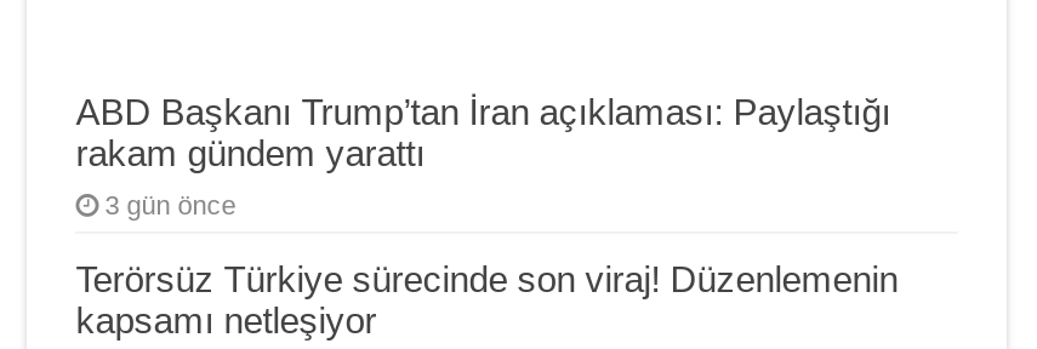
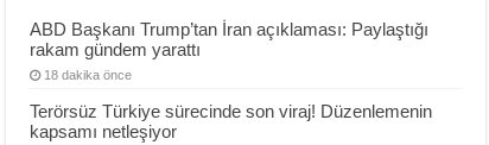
- 3 gün önce
+ 18 dakika önce
